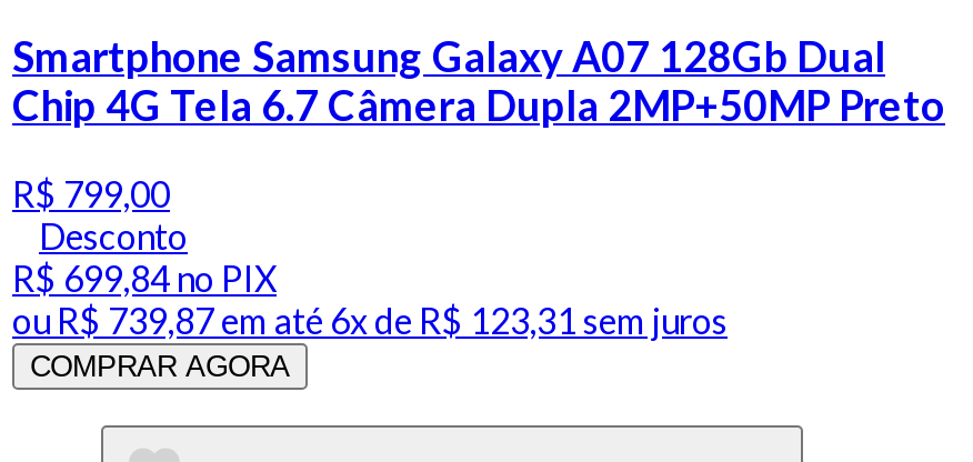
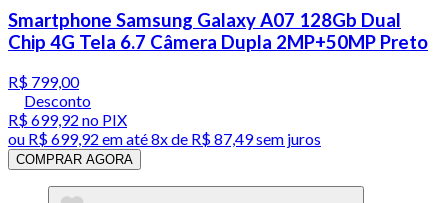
- R$ 699,84 no PIX
+ R$ 699,92 no PIX

- ou R$ 739,87 em até 6x de R$ 123,31 sem juros
+ ou R$ 699,92 em até 8x de R$ 87,49 sem juros
